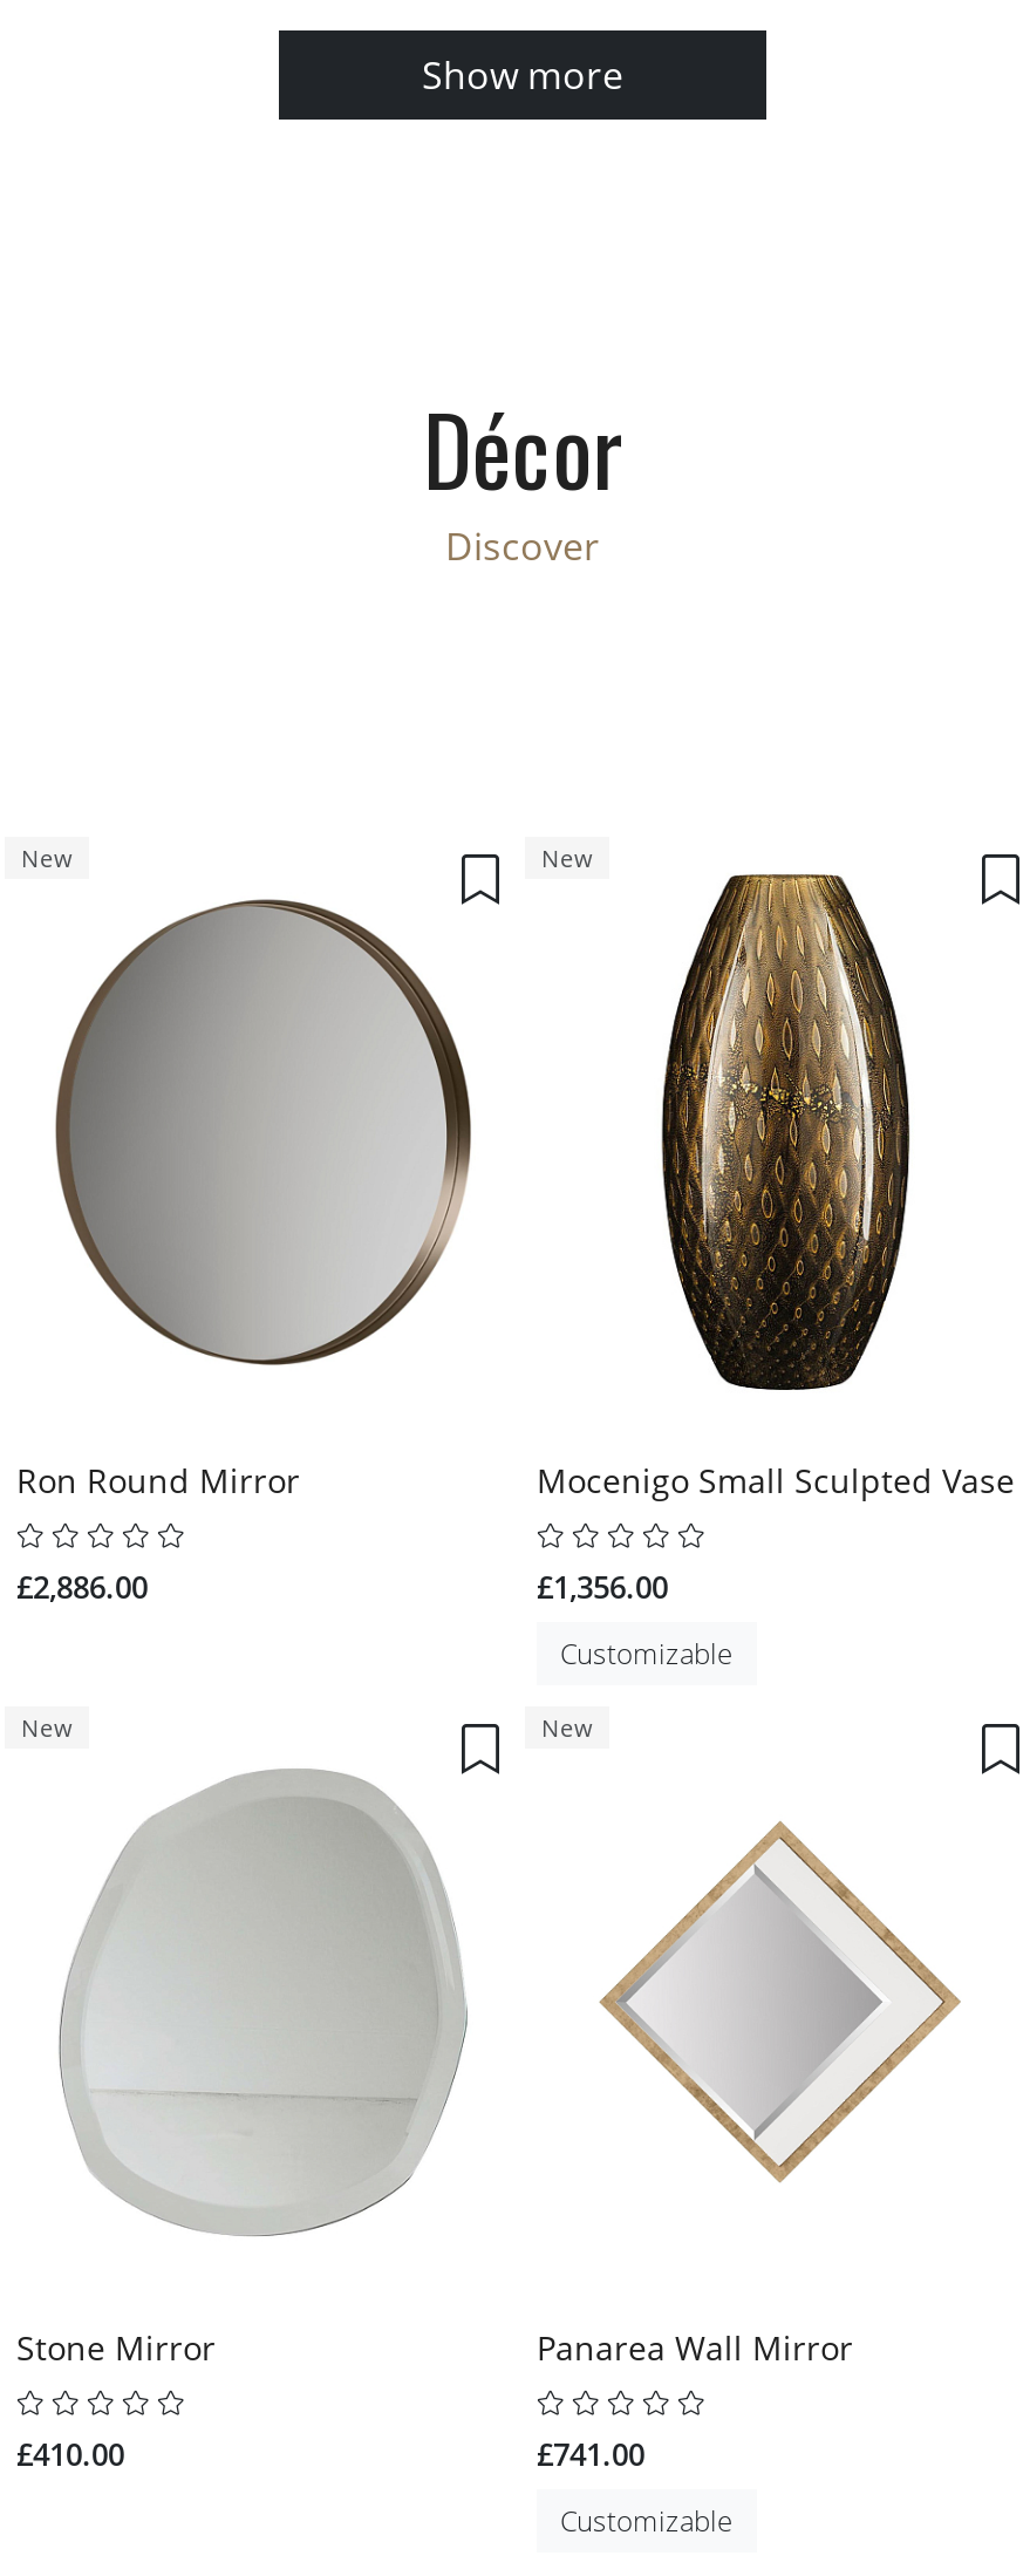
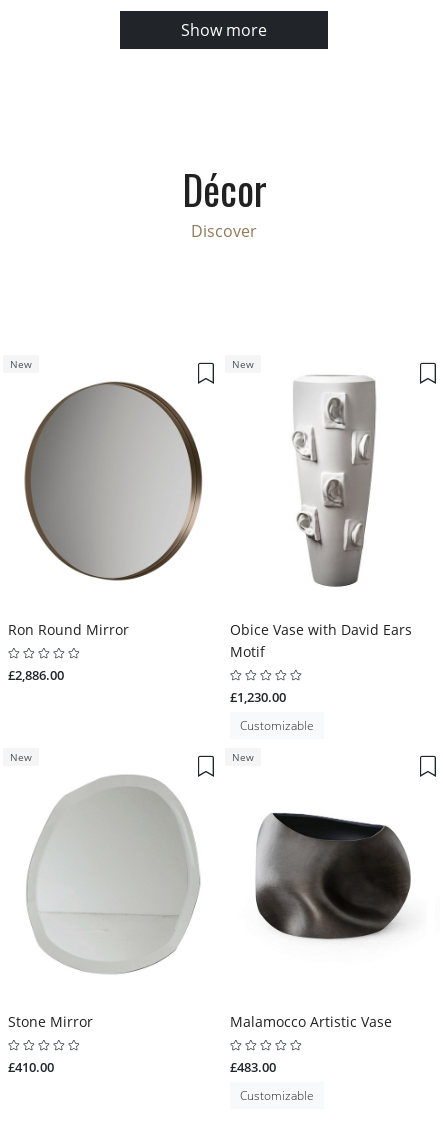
- [image]
- Mocenigo Small Sculpted Vase
+ [image]
+ Obice Vase with David Ears
+ Motif

- £1,356.00
+ £1,230.00

- [image]
+ [image]

- Panarea Wall Mirror
+ Malamocco Artistic Vase

- £741.00
+ £483.00
